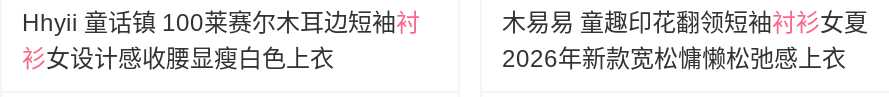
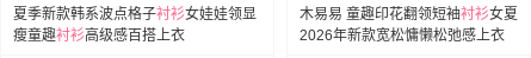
- Hhyii 童话镇 100莱赛尔木耳边短袖衬
- 衫女设计感收腰显瘦白色上衣
+ 夏季新款韩系波点格子衬衫女娃娃领显
+ 瘦童趣衬衫高级感百搭上衣
